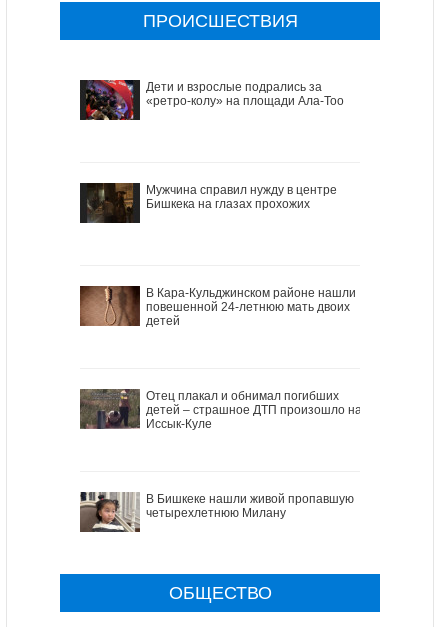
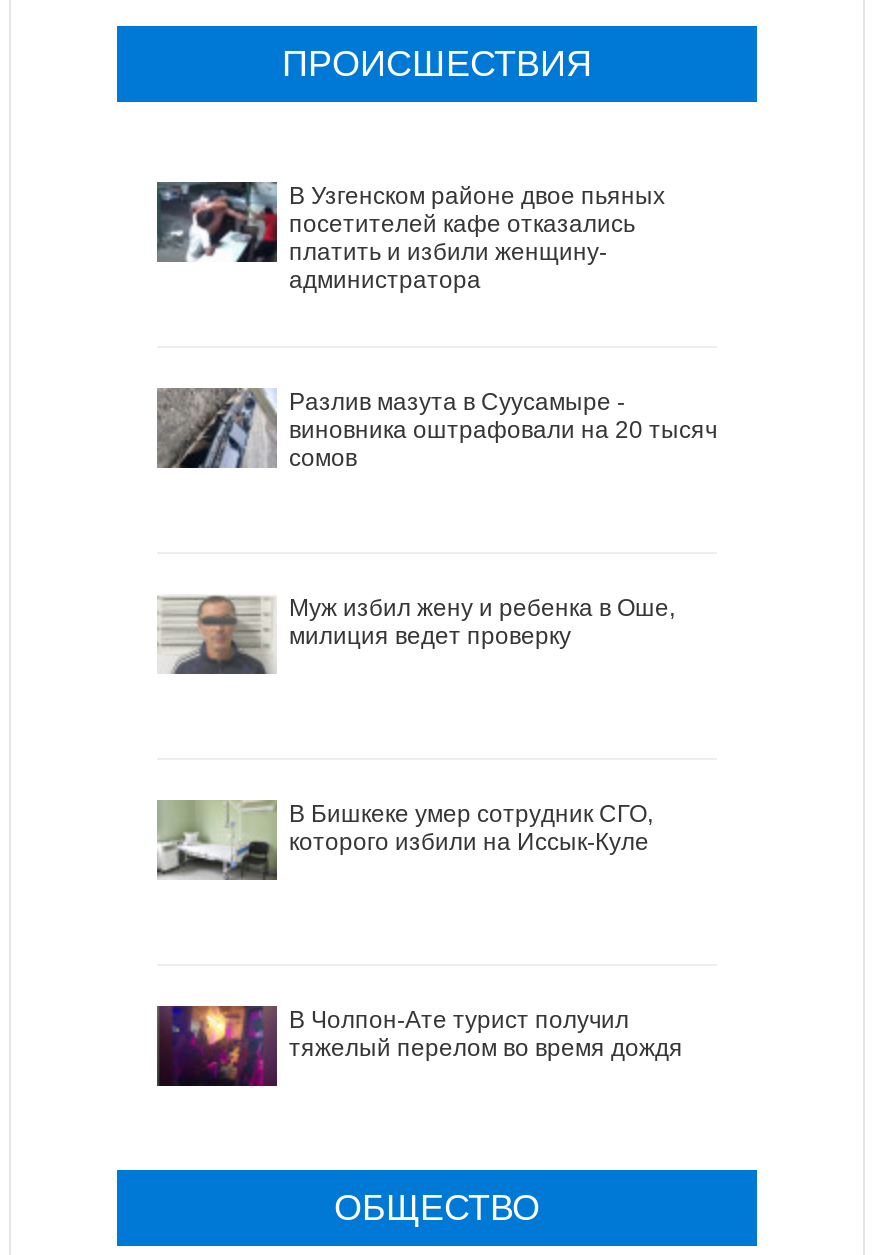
- [image]
- Дети и взрослые подрались за
- «ретро-колу» на площади Ала-Тоо
+ [image]
+ В Узгенском районе двое пьяных
+ посетителей кафе отказались
+ платить и избили женщину-
+ администратора

- [image]
- Мужчина справил нужду в центре
- Бишкека на глазах прохожих
+ [image]
+ Разлив мазута в Суусамыре -
+ виновника оштрафовали на 20 тысяч
+ сомов

- [image]
- В Кара-Кульджинском районе нашли
- повешенной 24-летнюю мать двоих
- детей
+ [image]
+ Муж избил жену и ребенка в Оше,
+ милиция ведет проверку

- [image]
- Отец плакал и обнимал погибших
- детей – страшное ДТП произошло на
- Иссык-Куле
+ [image]
+ В Бишкеке умер сотрудник СГО,
+ которого избили на Иссык-Куле

- [image]
- В Бишкеке нашли живой пропавшую
- четырехлетнюю Милану
+ [image]
+ В Чолпон-Ате турист получил
+ тяжелый перелом во время дождя
